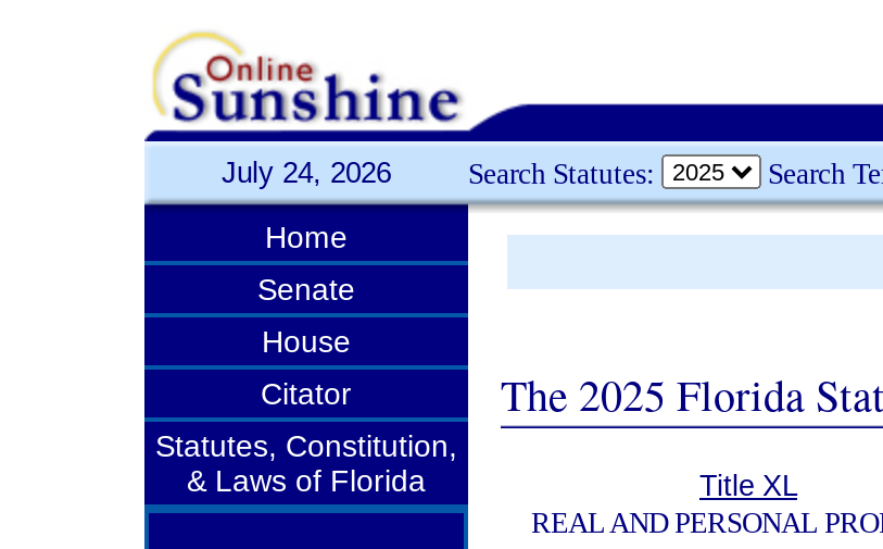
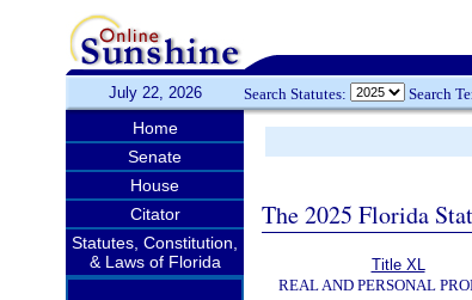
- July 24, 2026
+ July 22, 2026
